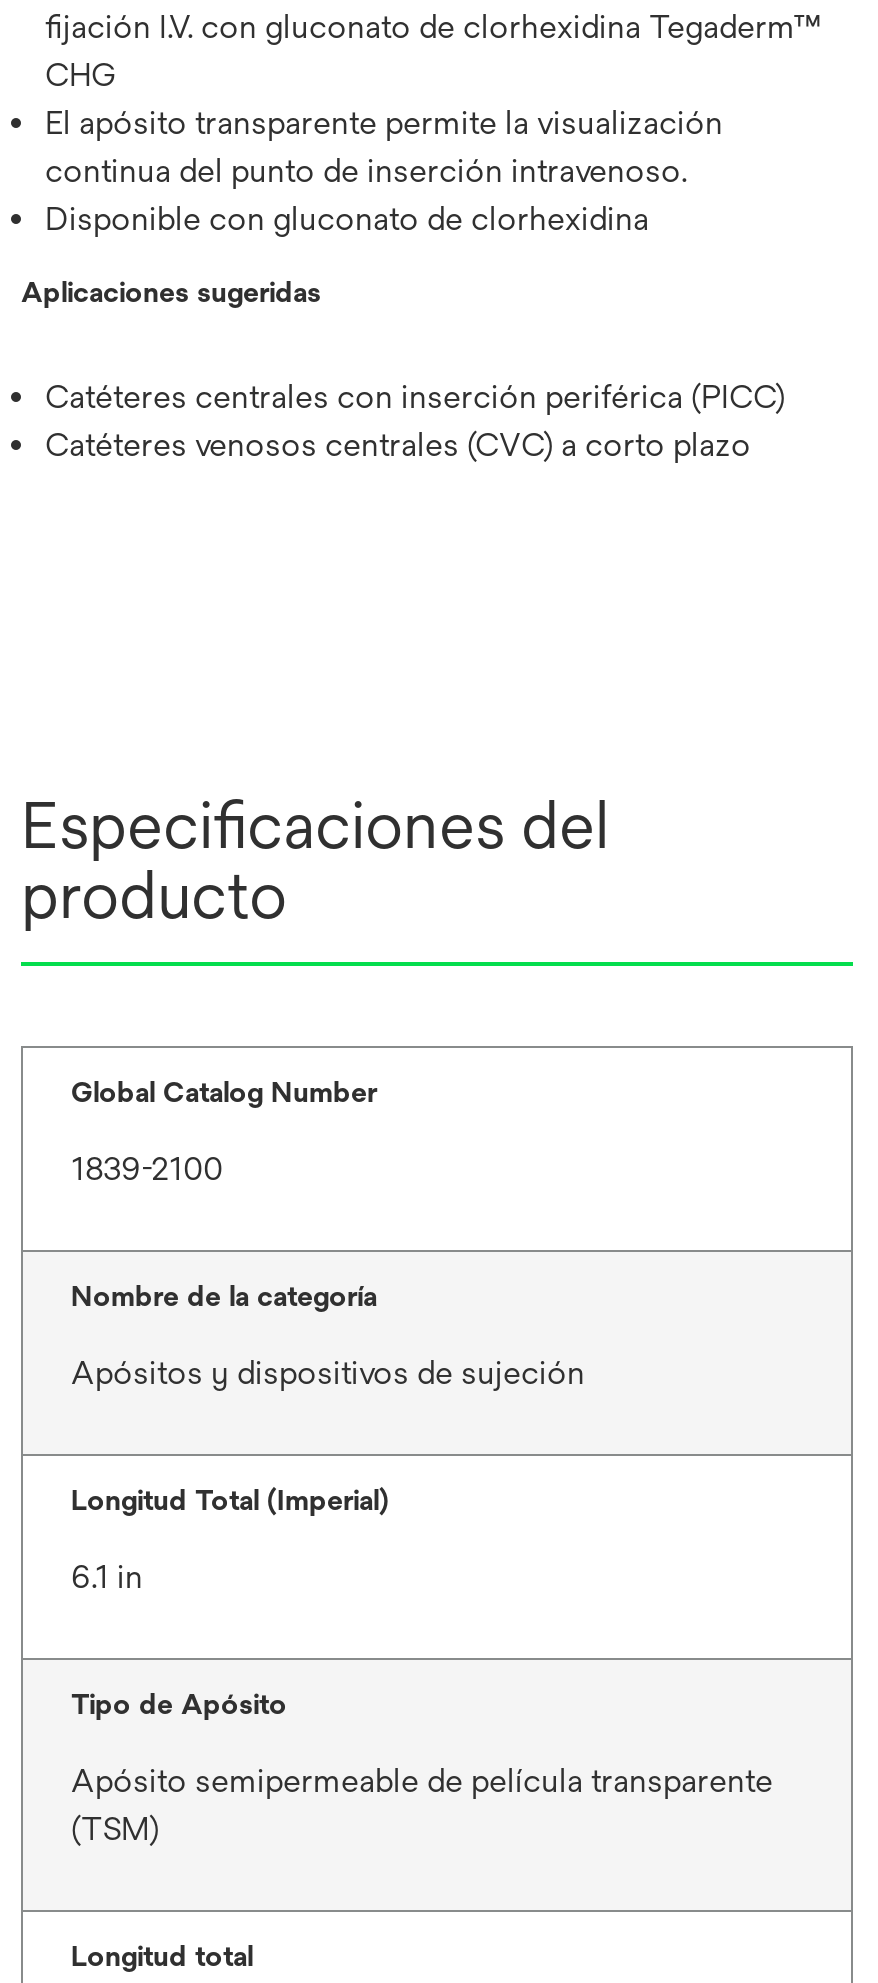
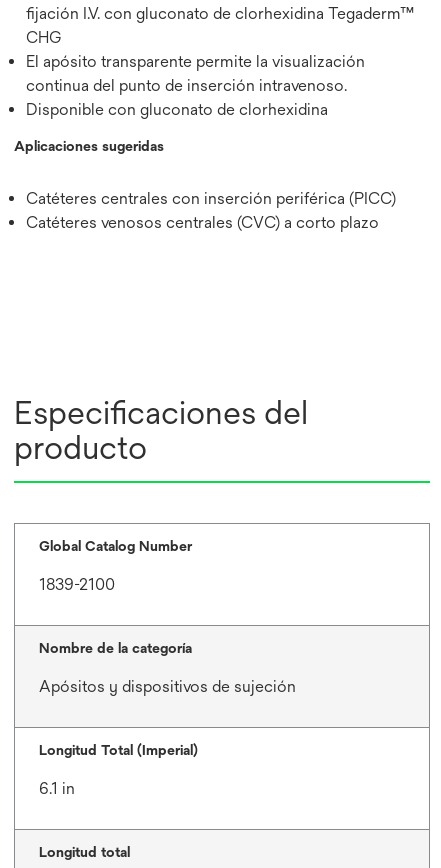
- Tipo de Apósito
- Apósito semipermeable de película transparente
- (TSM)
